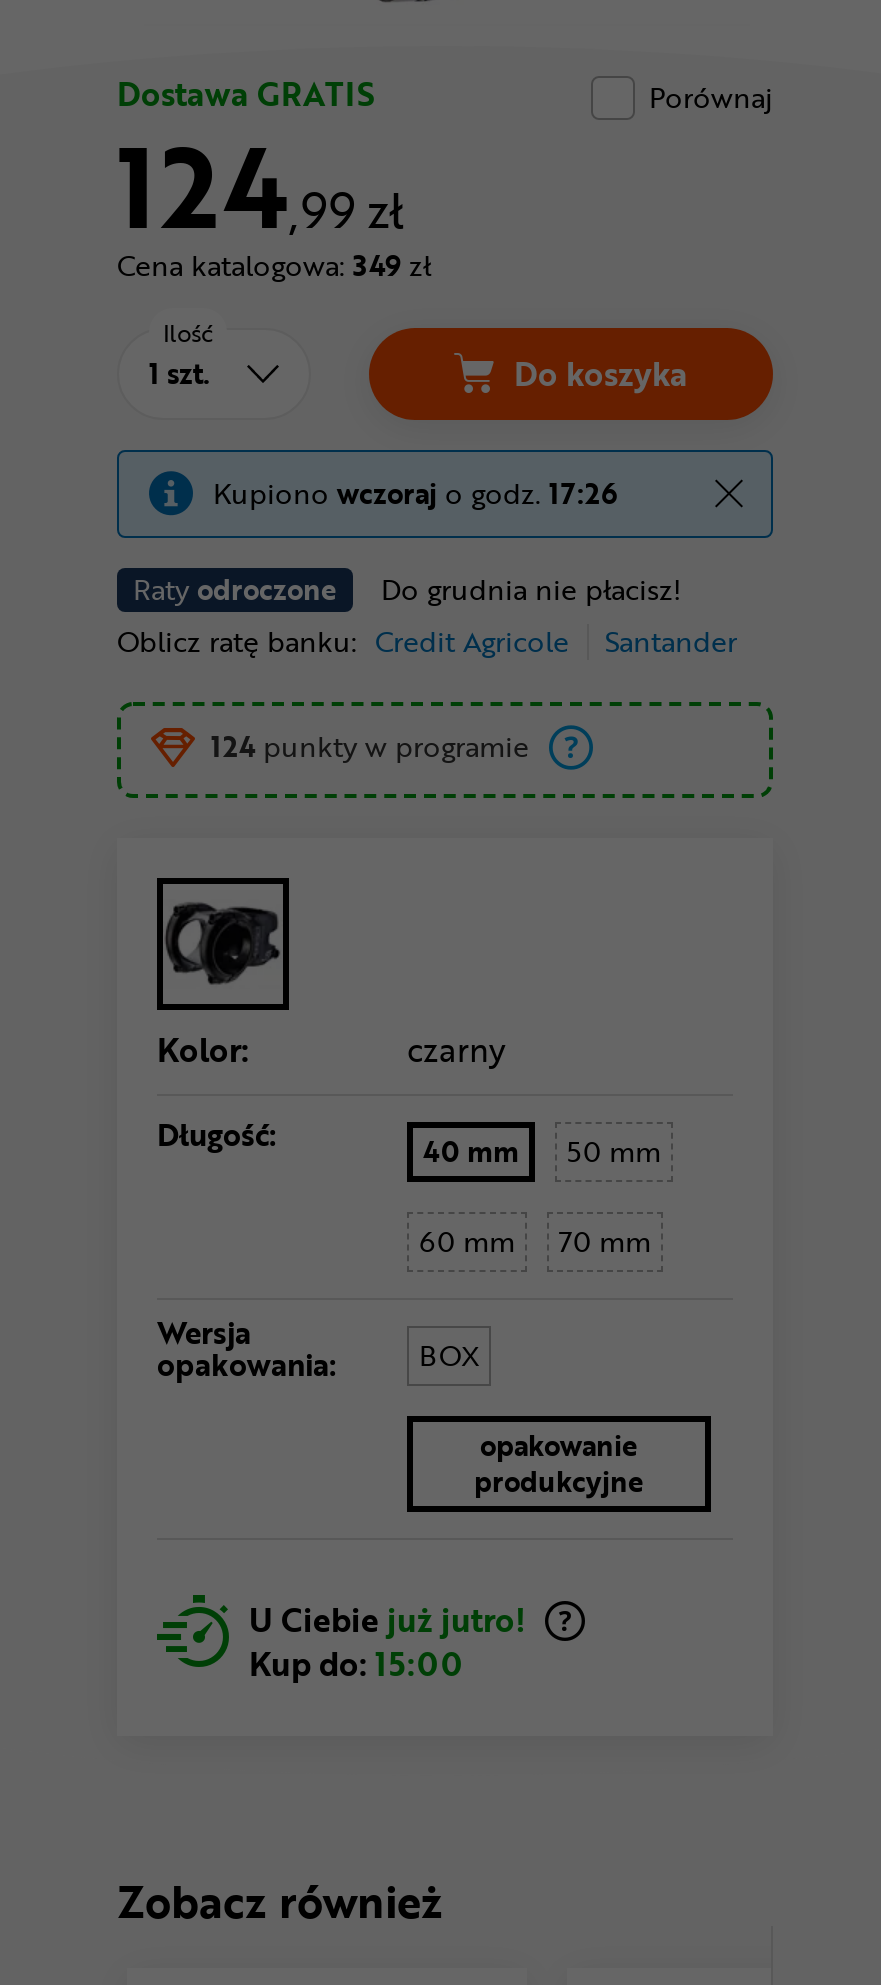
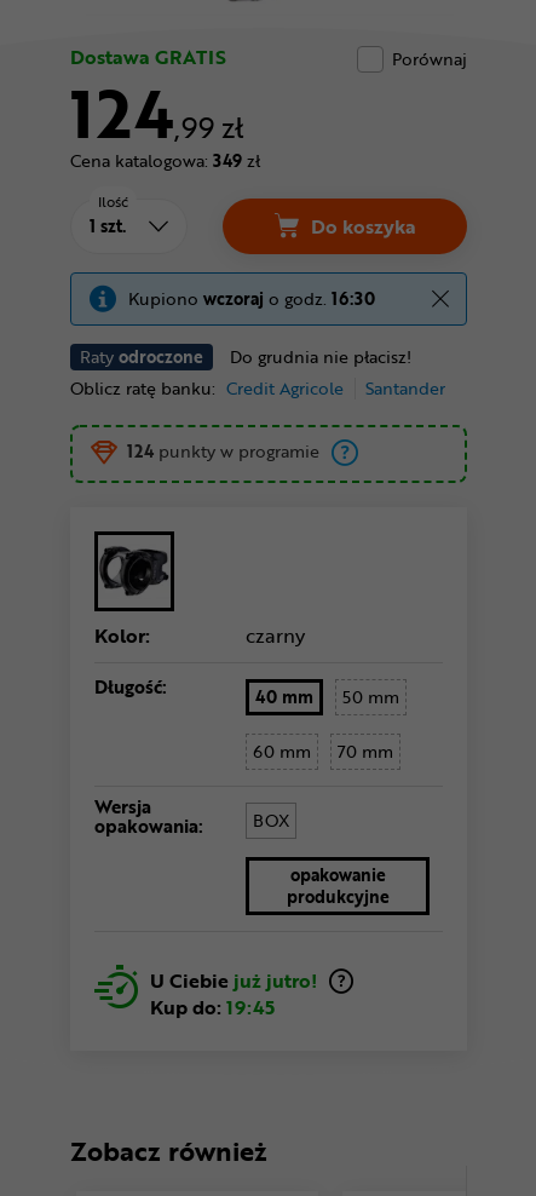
- Kupiono wczoraj o godz. 17:26
+ Kupiono wczoraj o godz. 16:30

- Kup do: 15:00
+ Kup do: 19:45
